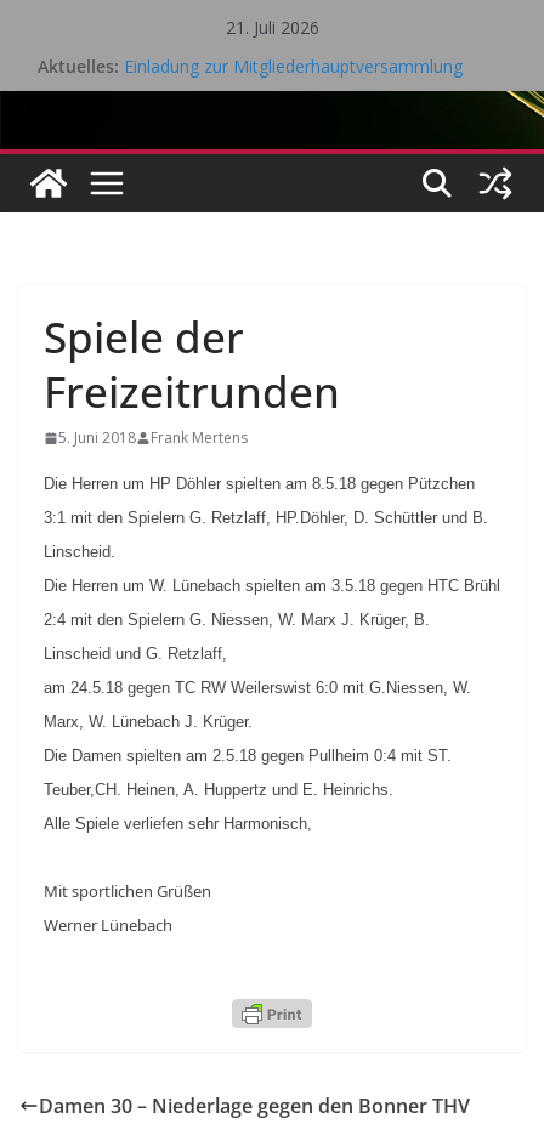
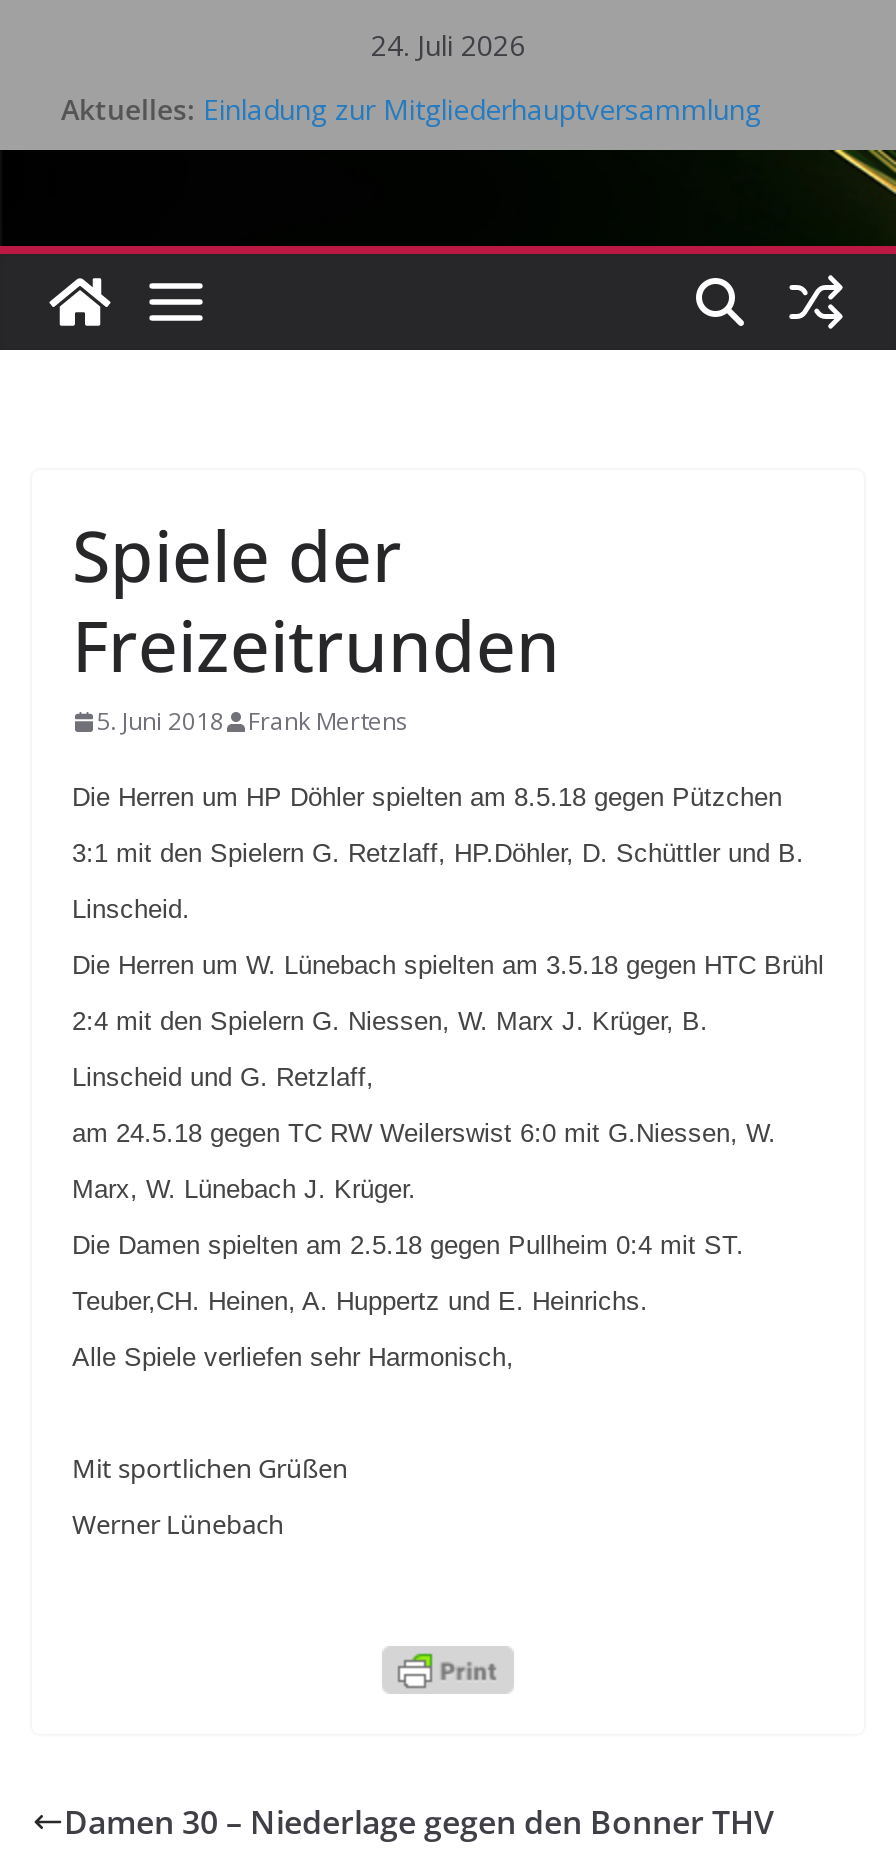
- 21. Juli 2026
+ 24. Juli 2026
